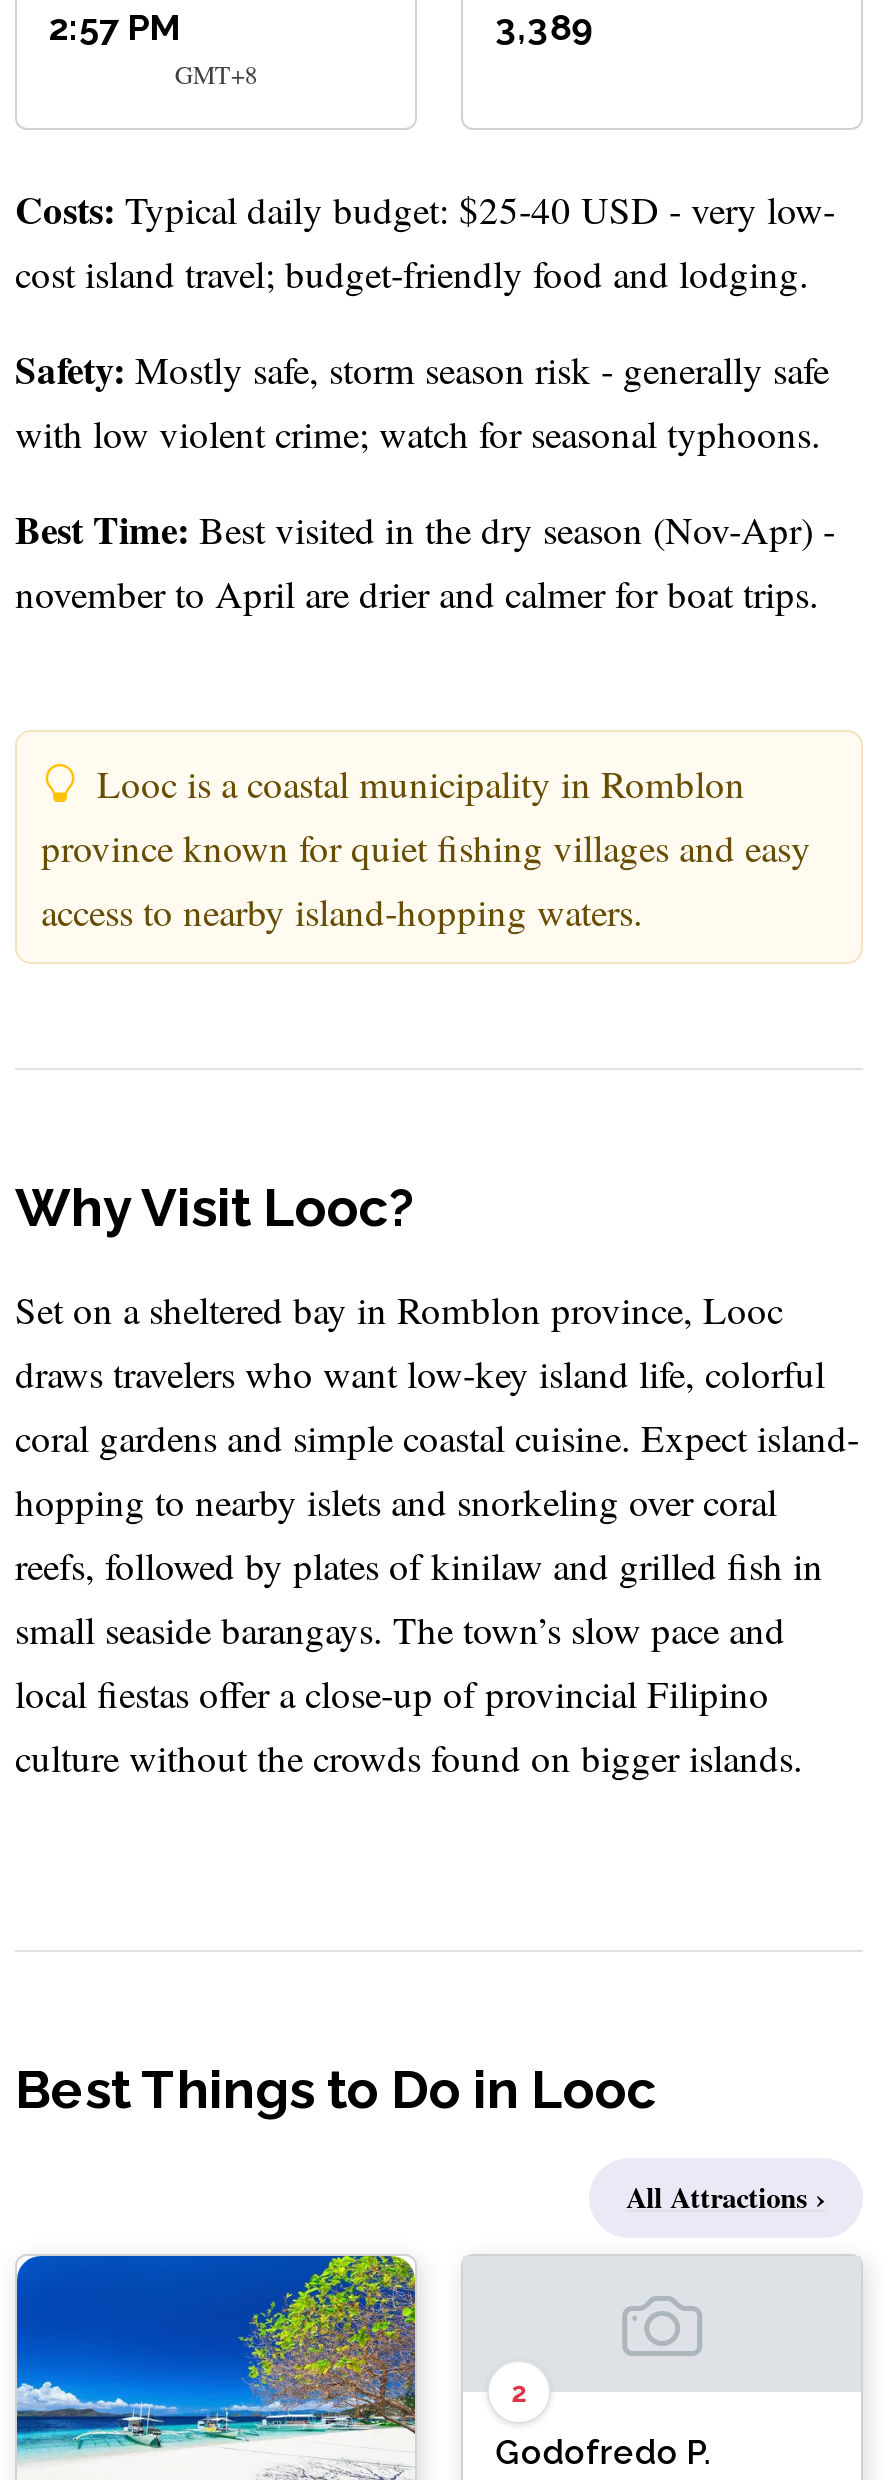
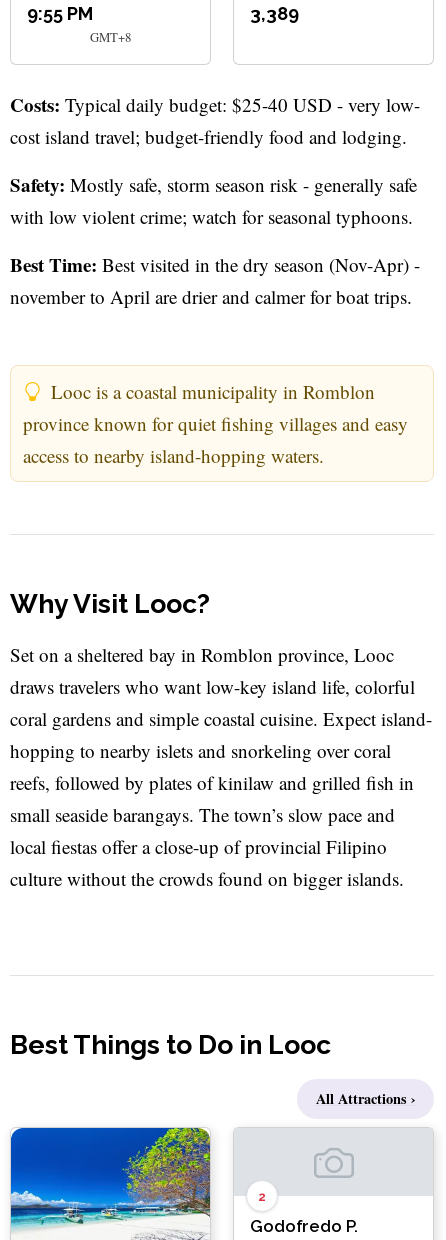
- 2:57 PM
+ 9:55 PM
